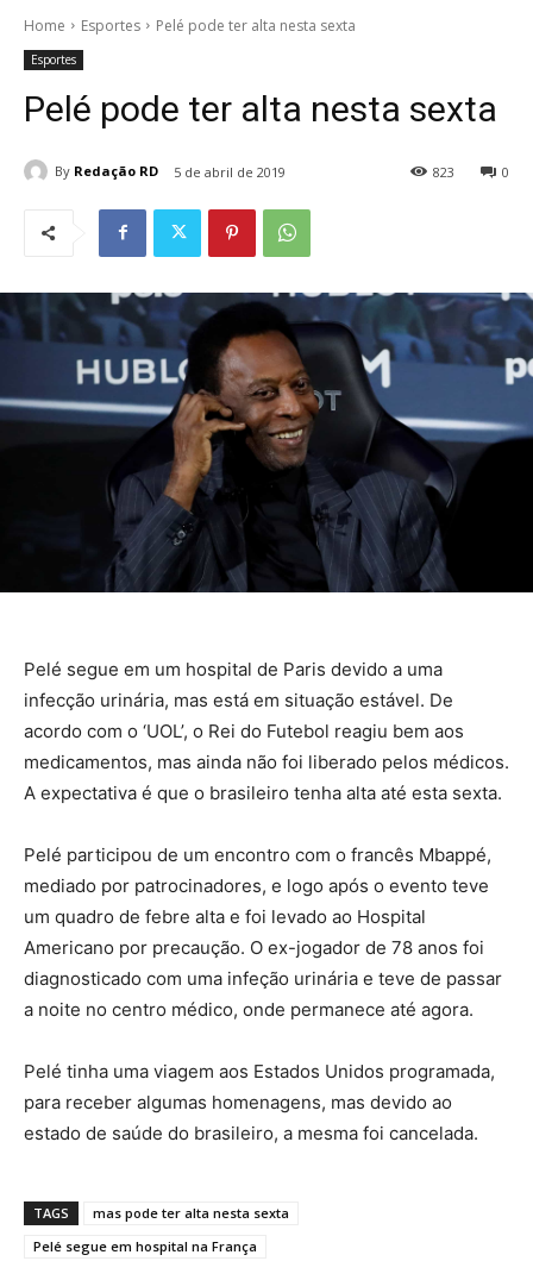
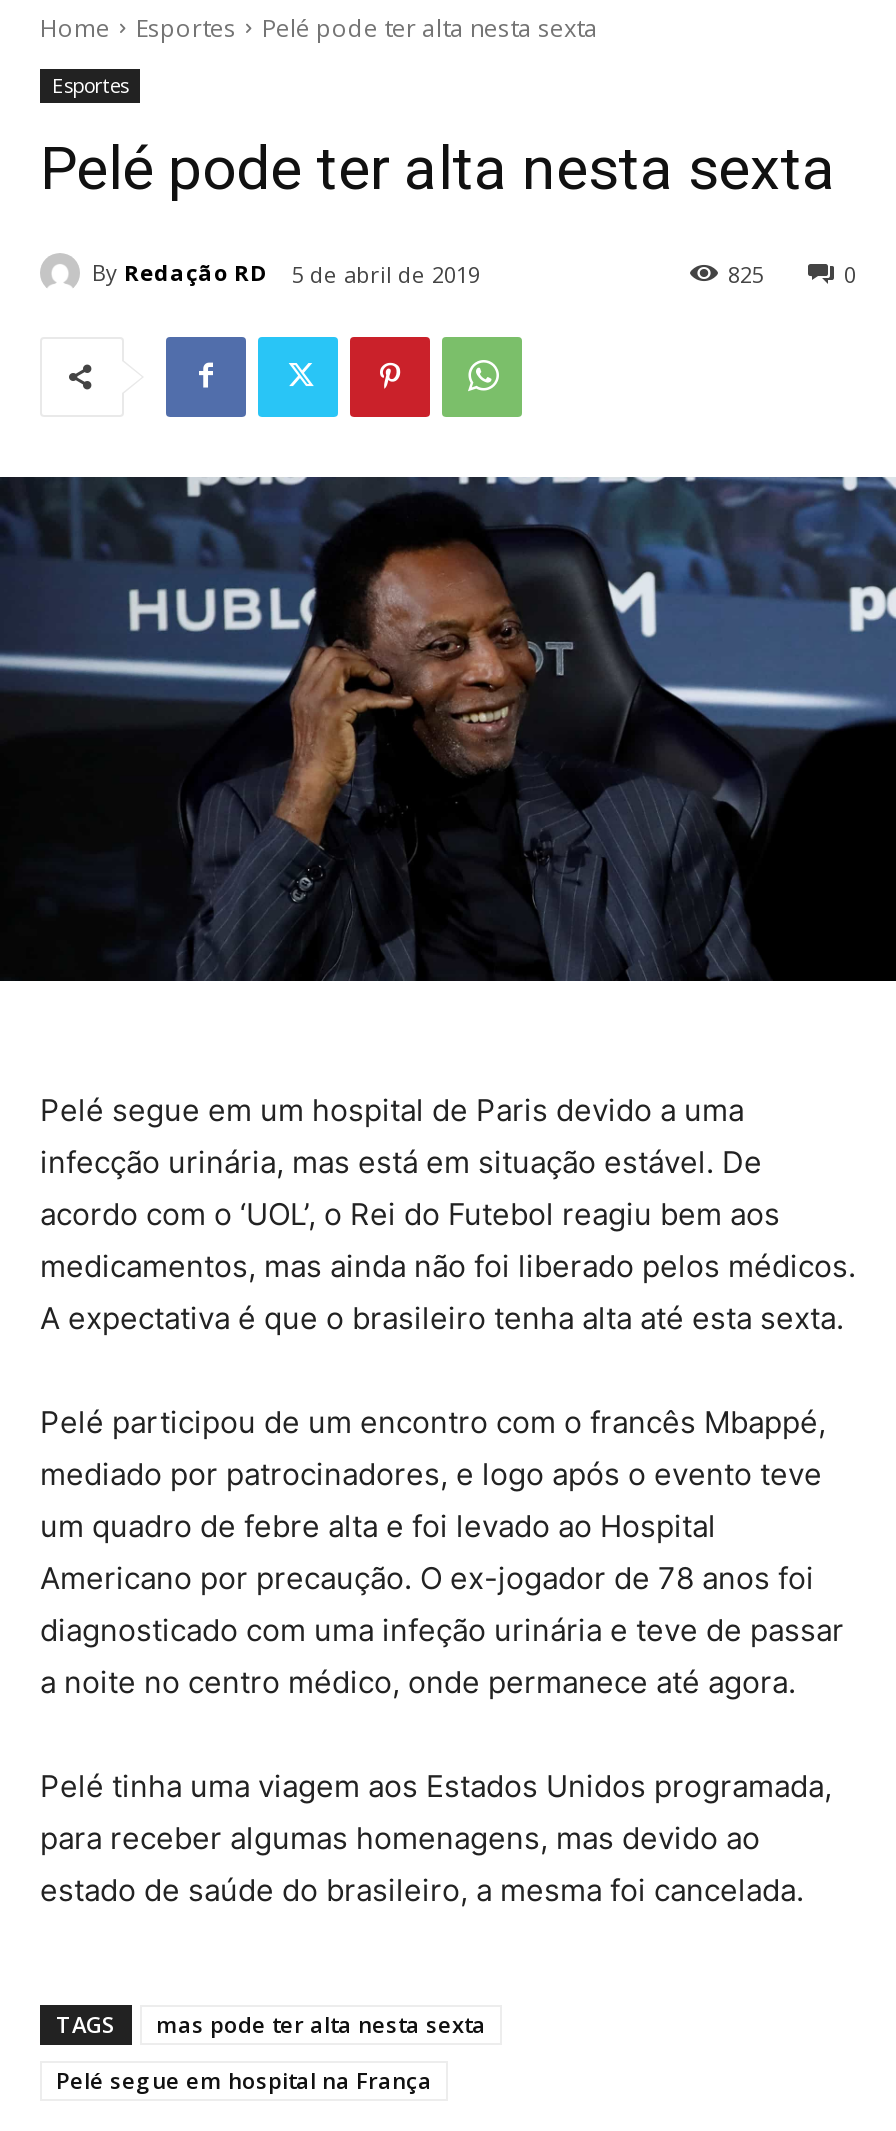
- 823
+ 825
